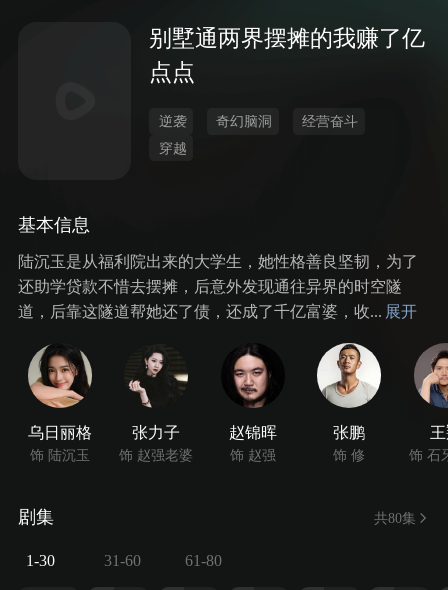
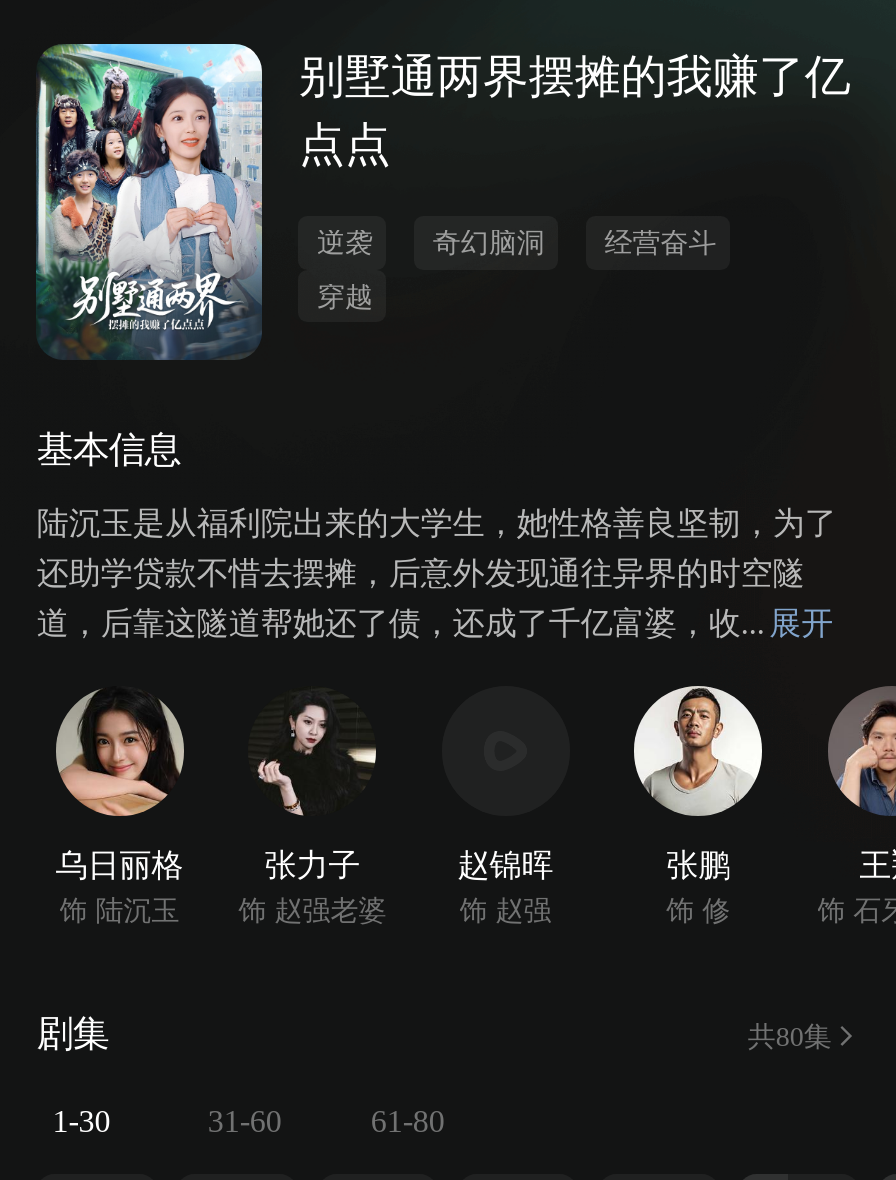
+ [image]

- [image]
